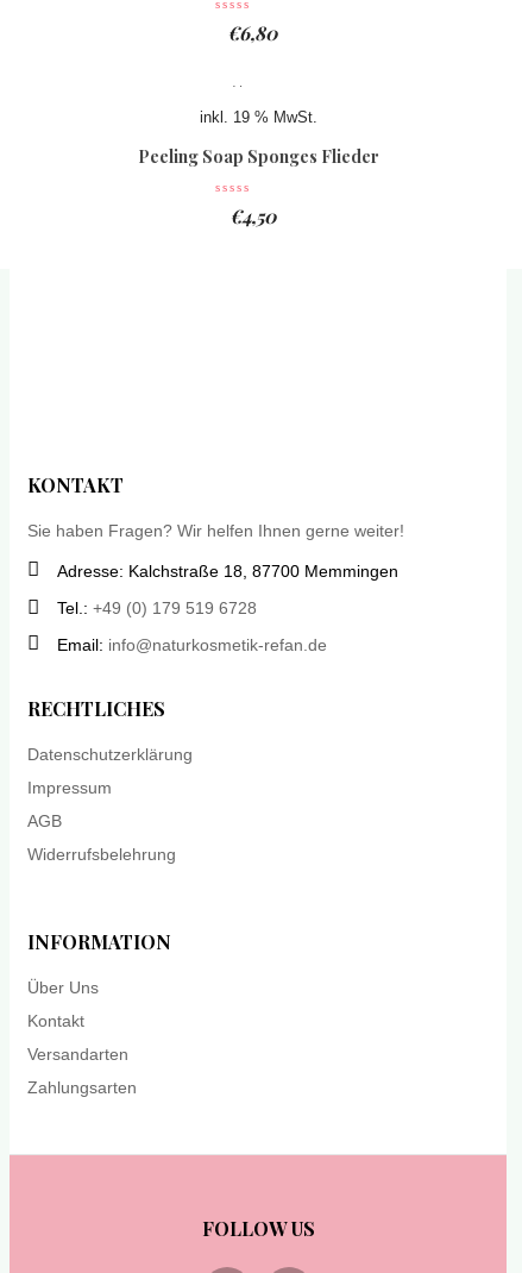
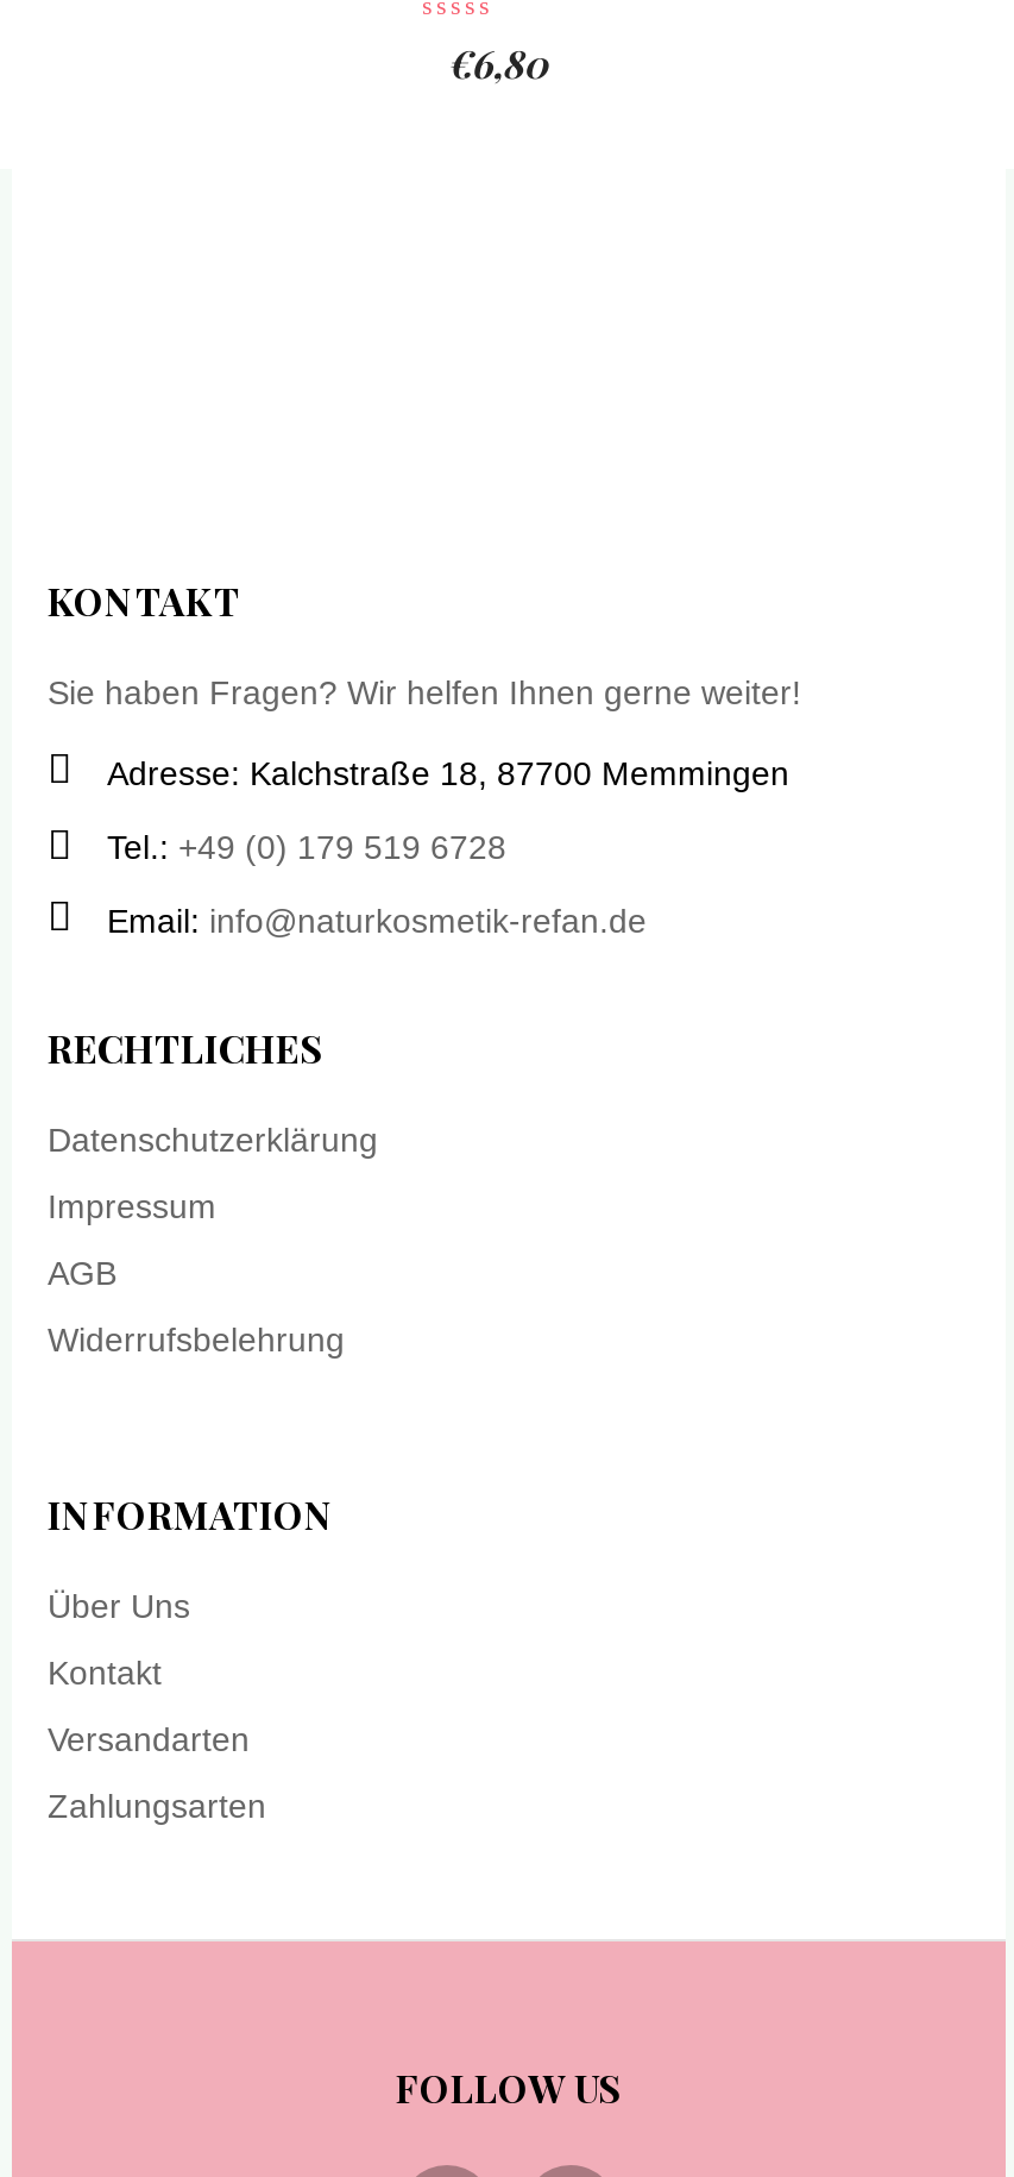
- inkl. 19 % MwSt.
- Peeling Soap Sponges Flieder
- €4,50
